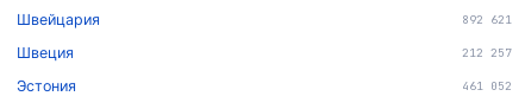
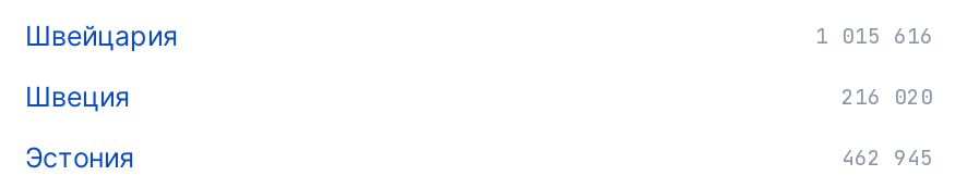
- 892 621
+ 1 015 616

- 212 257
+ 216 020

- 461 052
+ 462 945
